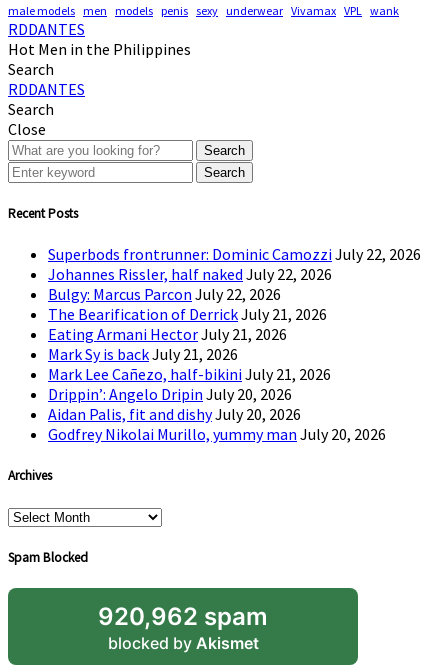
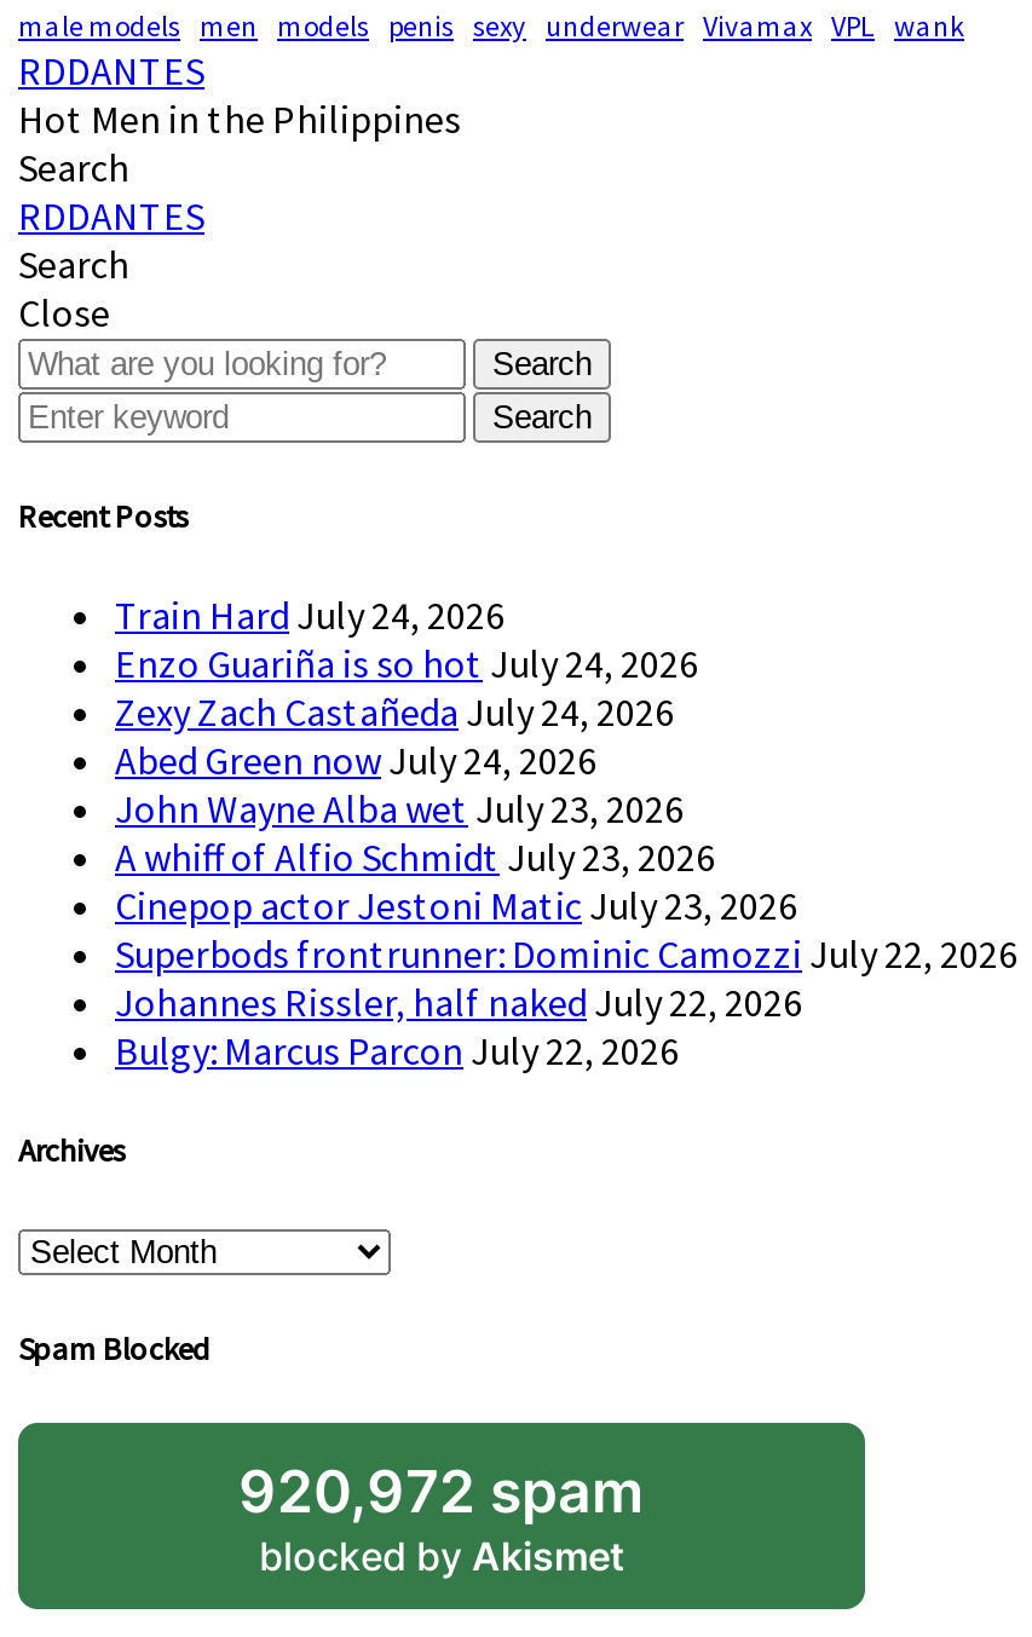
+ Train Hard July 24, 2026
+ Enzo Guariña is so hot July 24, 2026
+ Zexy Zach Castañeda July 24, 2026
+ Abed Green now July 24, 2026
+ John Wayne Alba wet July 23, 2026
+ A whiff of Alfio Schmidt July 23, 2026
+ Cinepop actor Jestoni Matic July 23, 2026

moved down: Superbods frontrunner: Dominic Camozzi July 22, 2026 | Johannes Rissler, half naked July 22, 2026 | Bulgy: Marcus Parcon July 22, 2026

- The Bearification of Derrick July 21, 2026
- Eating Armani Hector July 21, 2026
- Mark Sy is back July 21, 2026
- Mark Lee Cañezo, half-bikini July 21, 2026
- Drippin’: Angelo Dripin July 20, 2026
- Aidan Palis, fit and dishy July 20, 2026
- Godfrey Nikolai Murillo, yummy man July 20, 2026

- 920,962 spam
+ 920,972 spam
